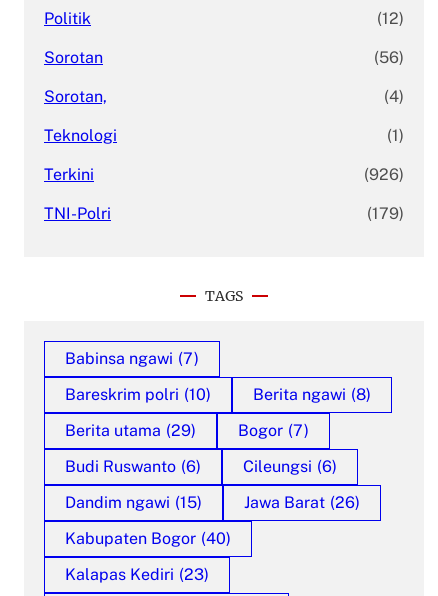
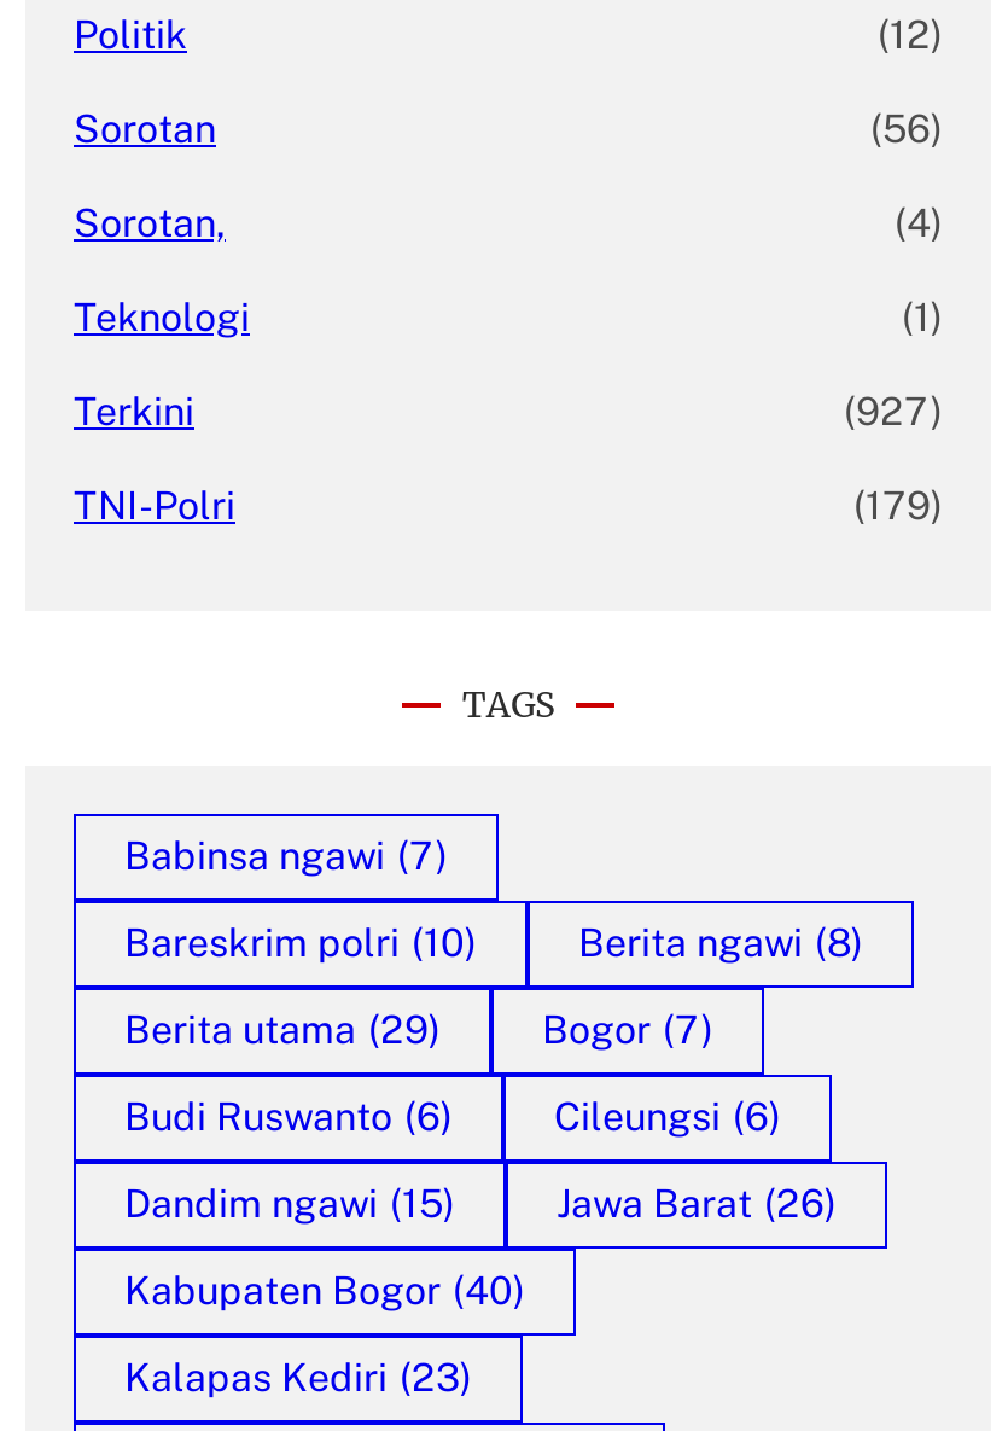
- (926)
+ (927)
